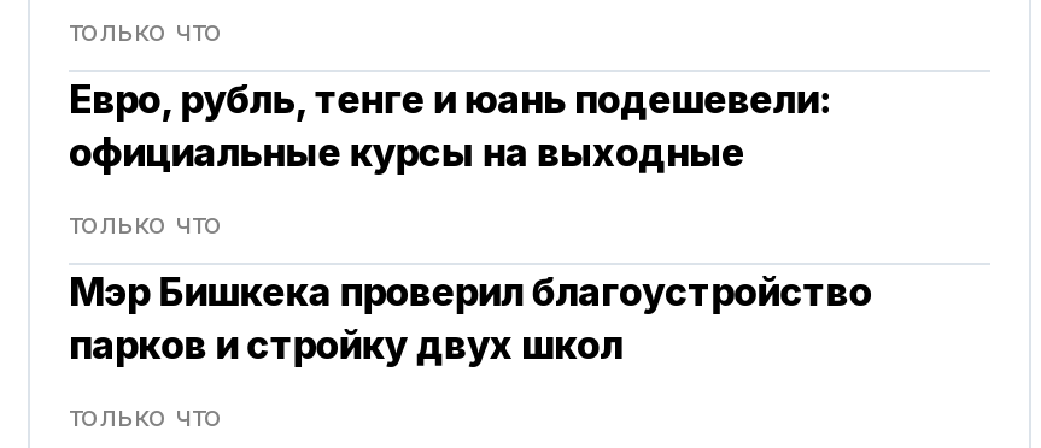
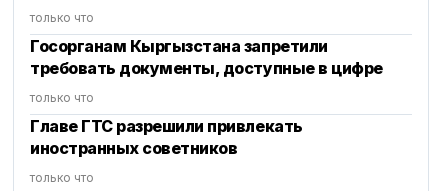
- Евро, рубль, тенге и юань подешевели:
- официальные курсы на выходные
+ Госорганам Кыргызстана запретили
+ требовать документы, доступные в цифре

- Мэр Бишкека проверил благоустройство
- парков и стройку двух школ
+ Главе ГТС разрешили привлекать
+ иностранных советников
